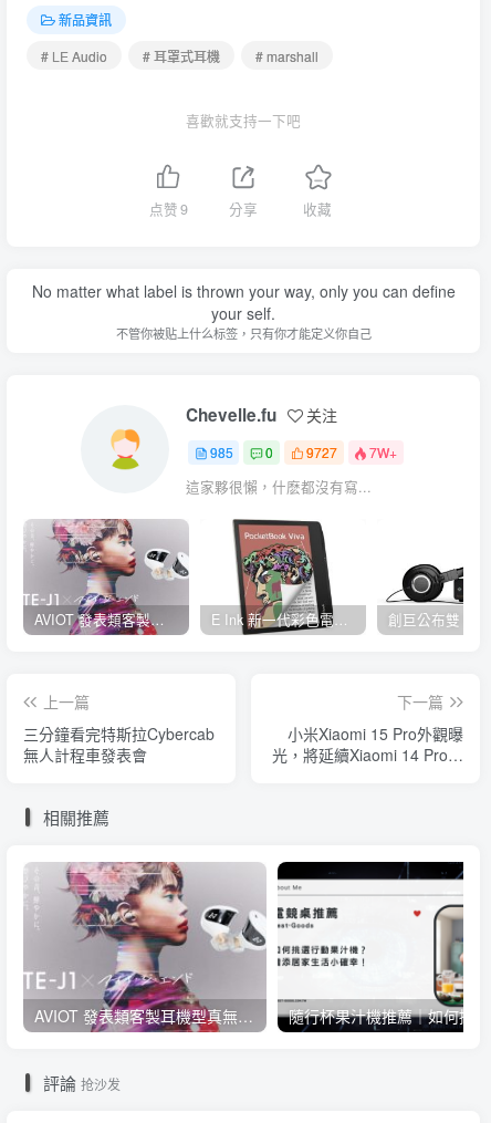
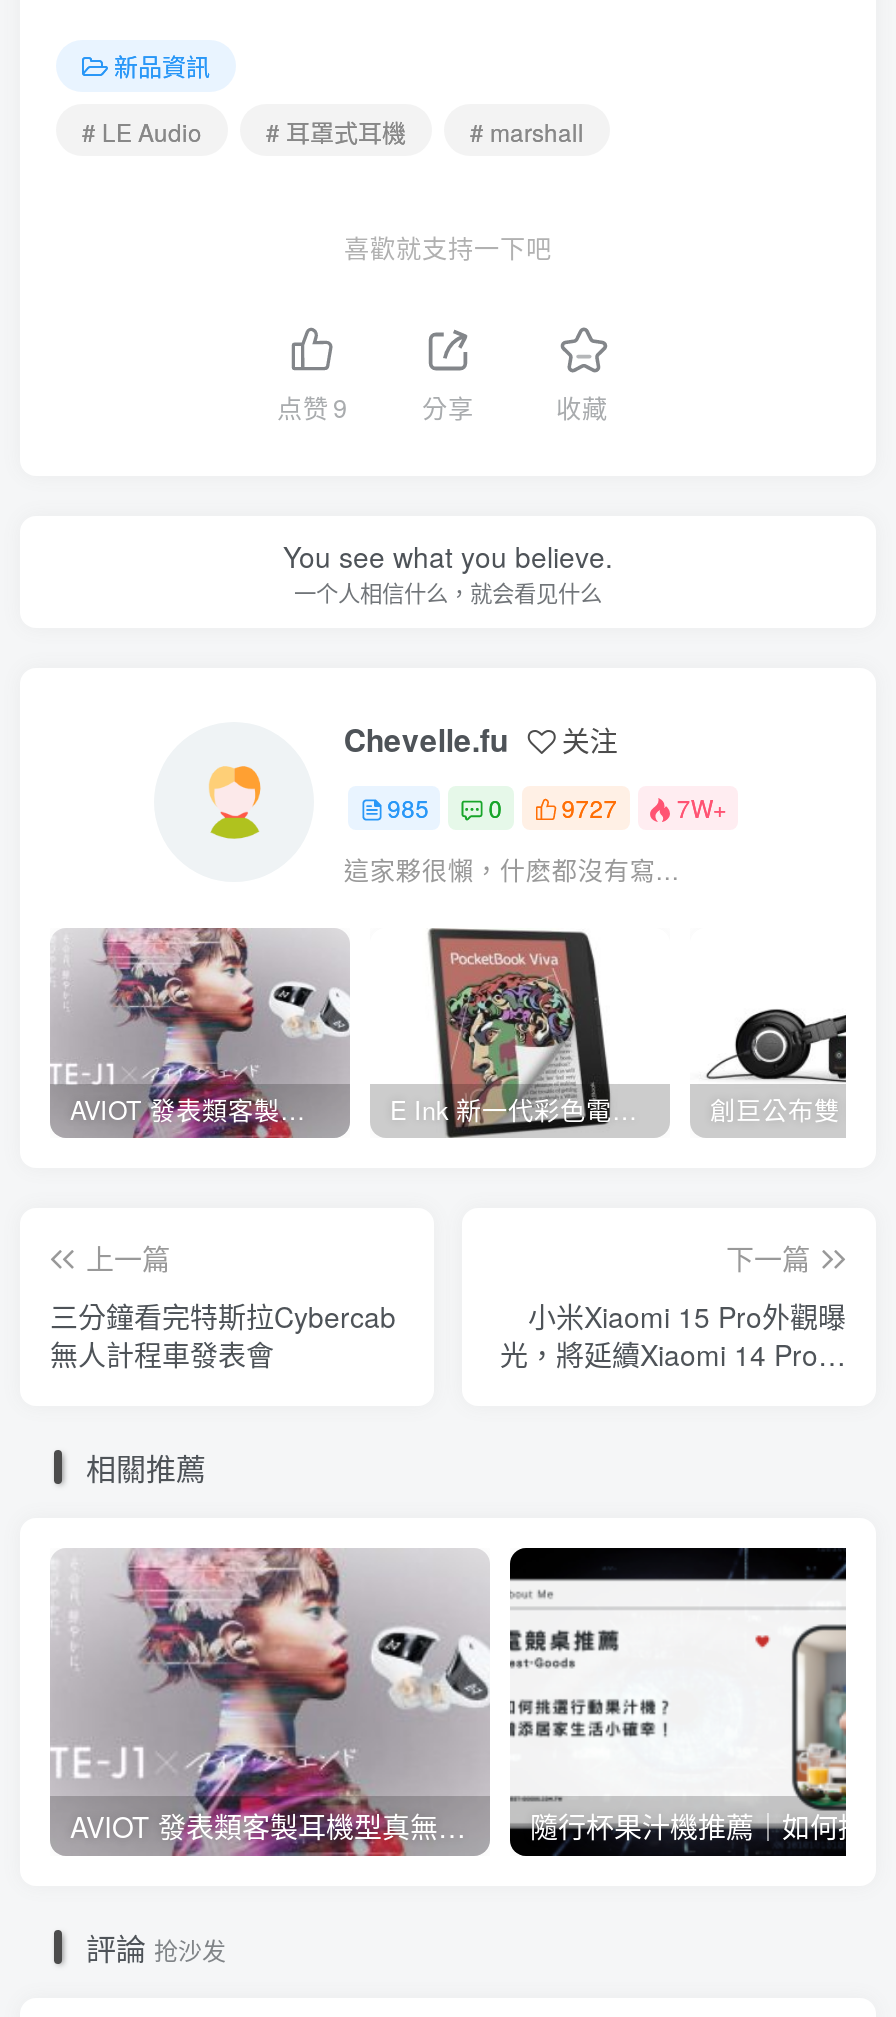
- No matter what label is thrown your way, only you can define
- your self.
- 不管你被贴上什么标签，只有你才能定义你自己
+ You see what you believe.
+ 一个人相信什么，就会看见什么
